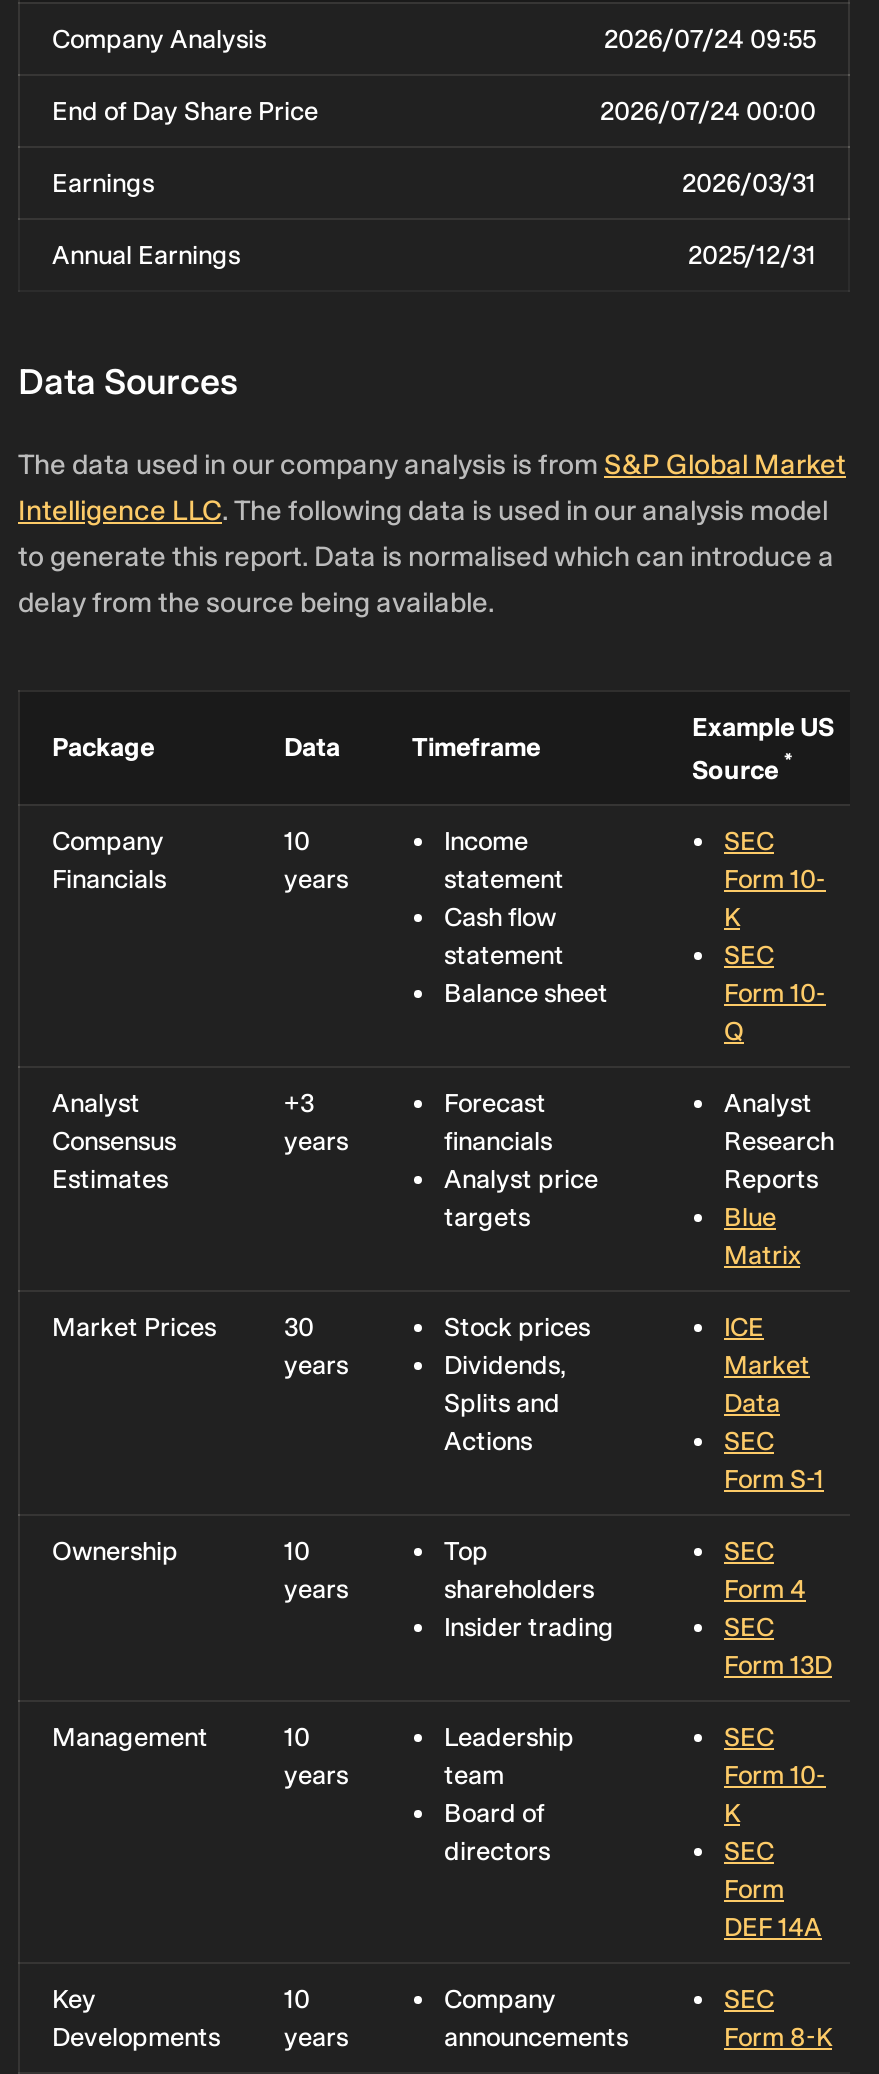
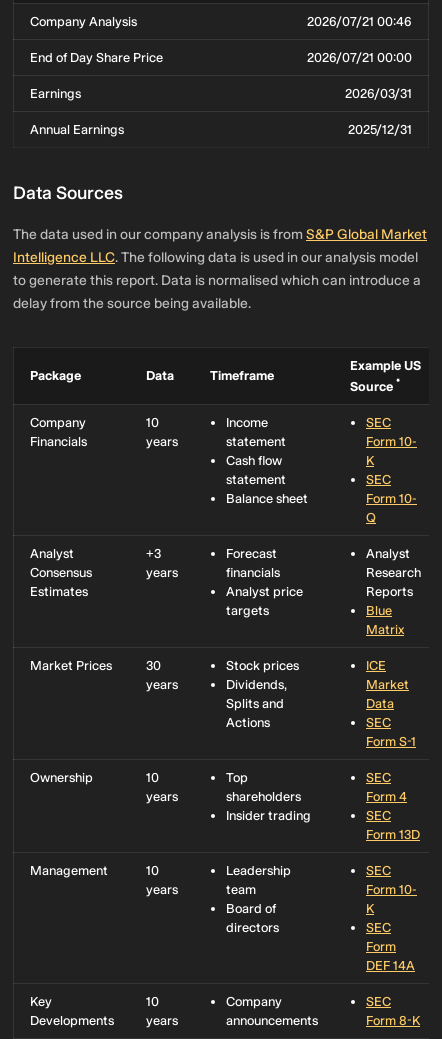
- 2026/07/24 09:55
+ 2026/07/21 00:46

- 2026/07/24 00:00
+ 2026/07/21 00:00
